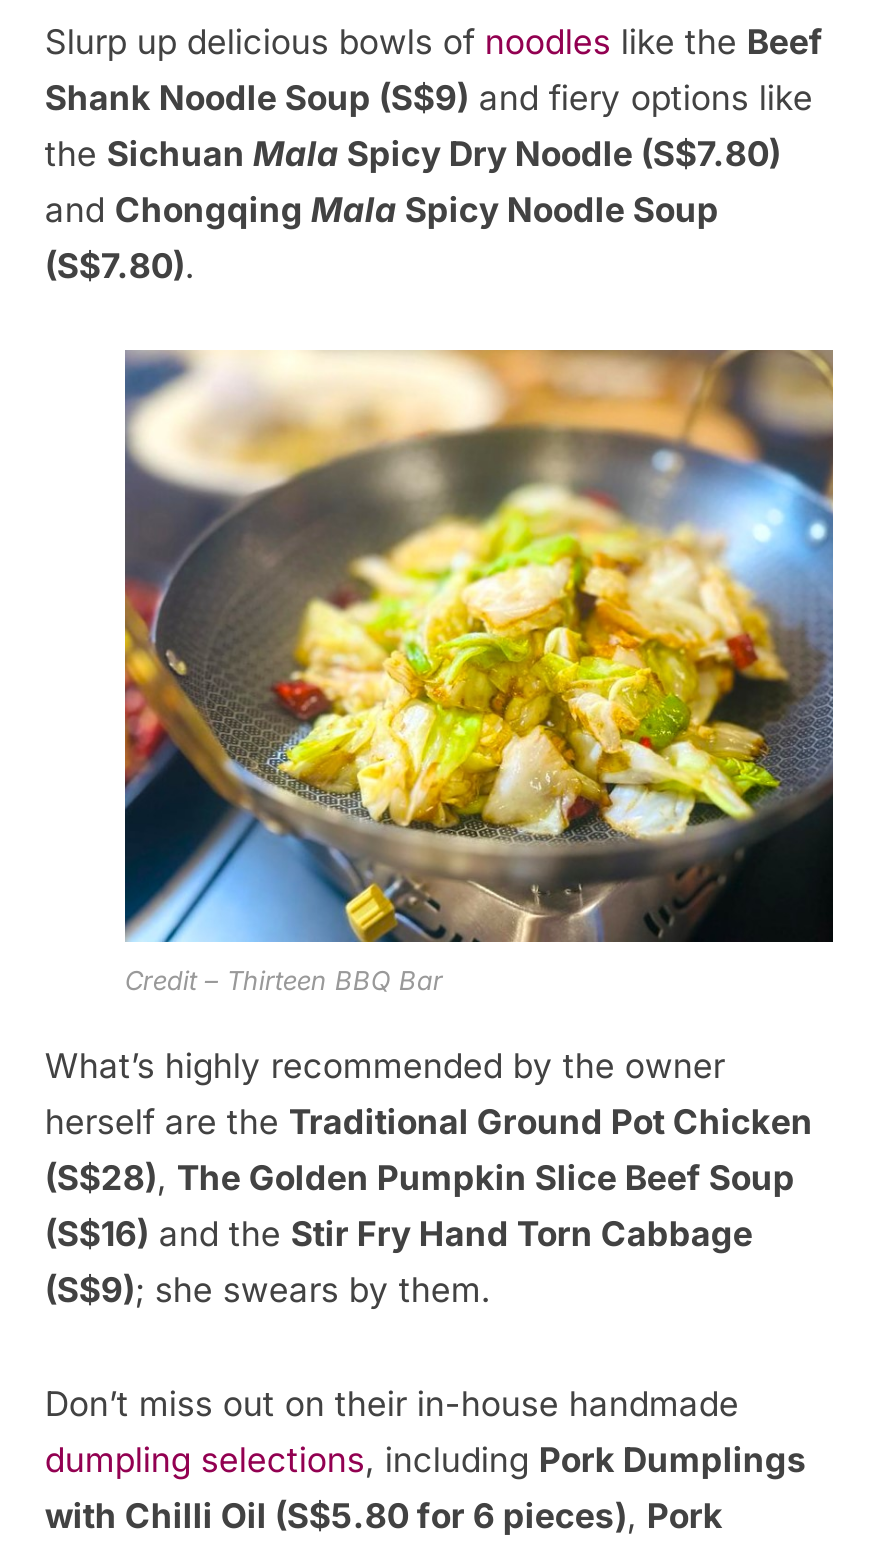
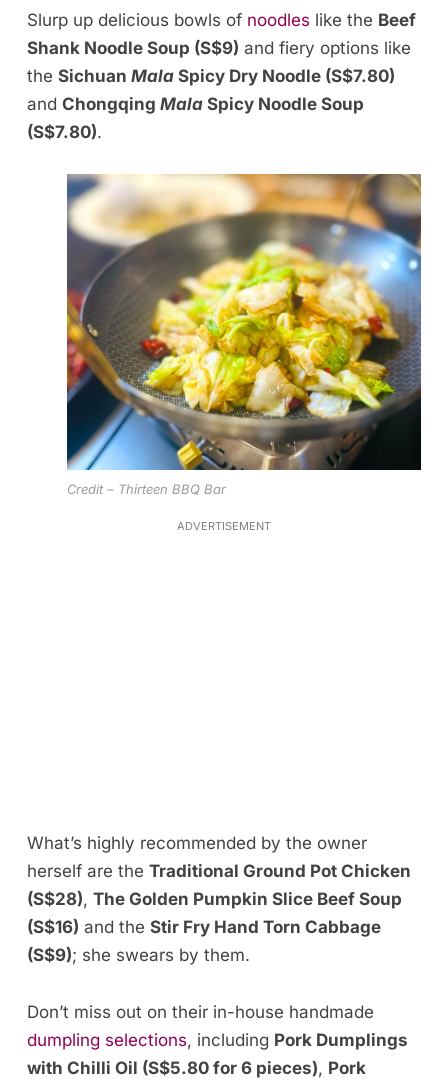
+ ADVERTISEMENT
